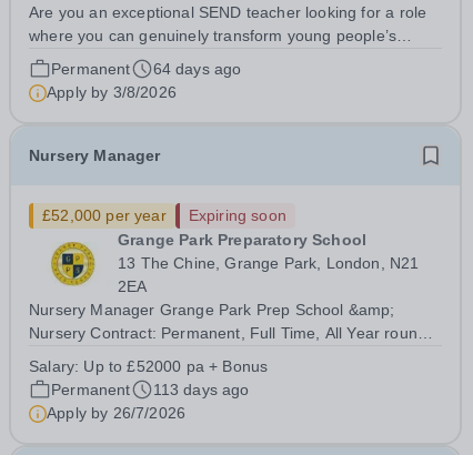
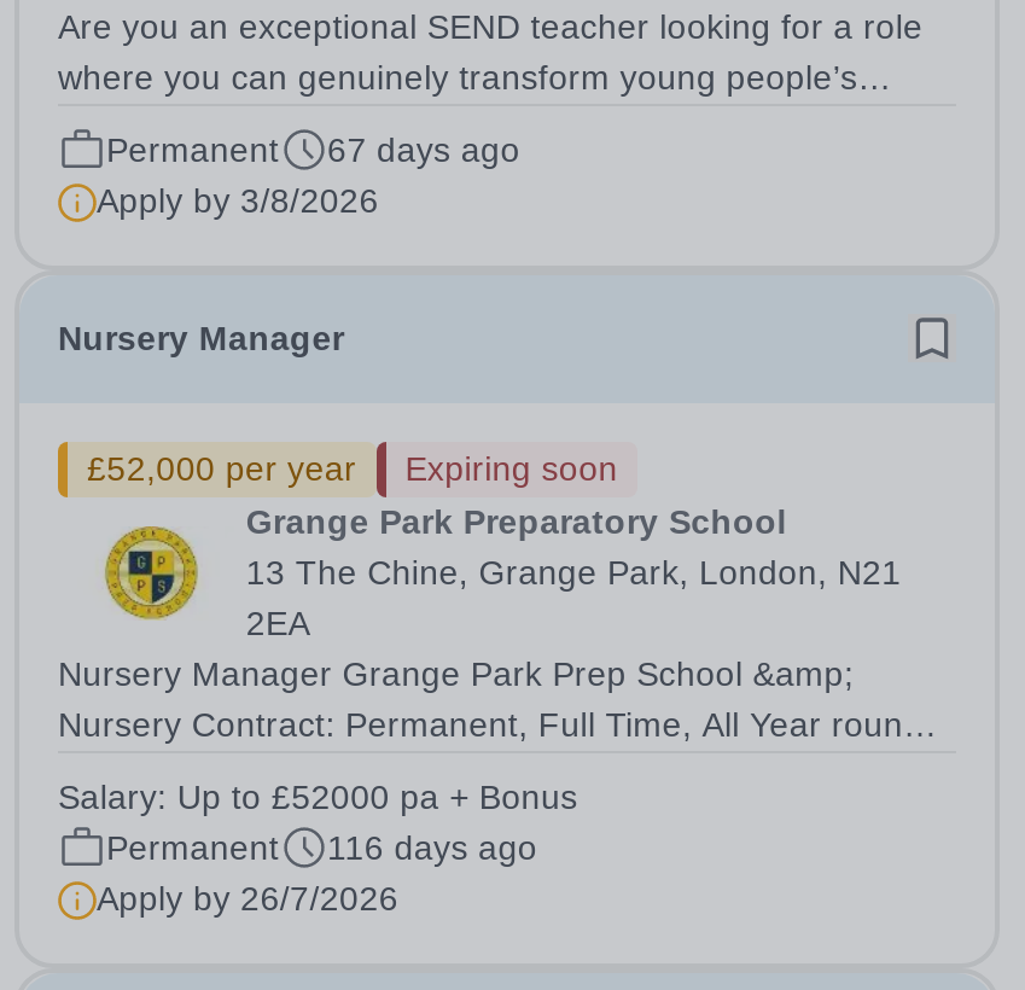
- Permanent 64 days ago
+ Permanent 67 days ago

- Permanent 113 days ago
+ Permanent 116 days ago
